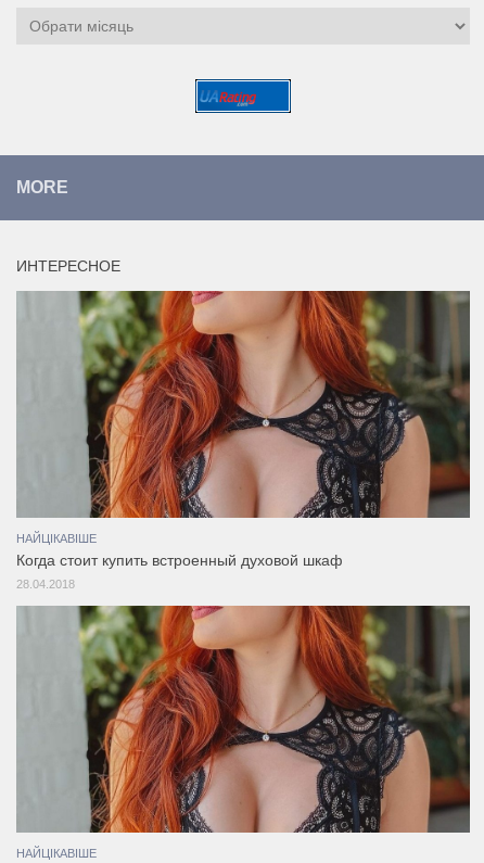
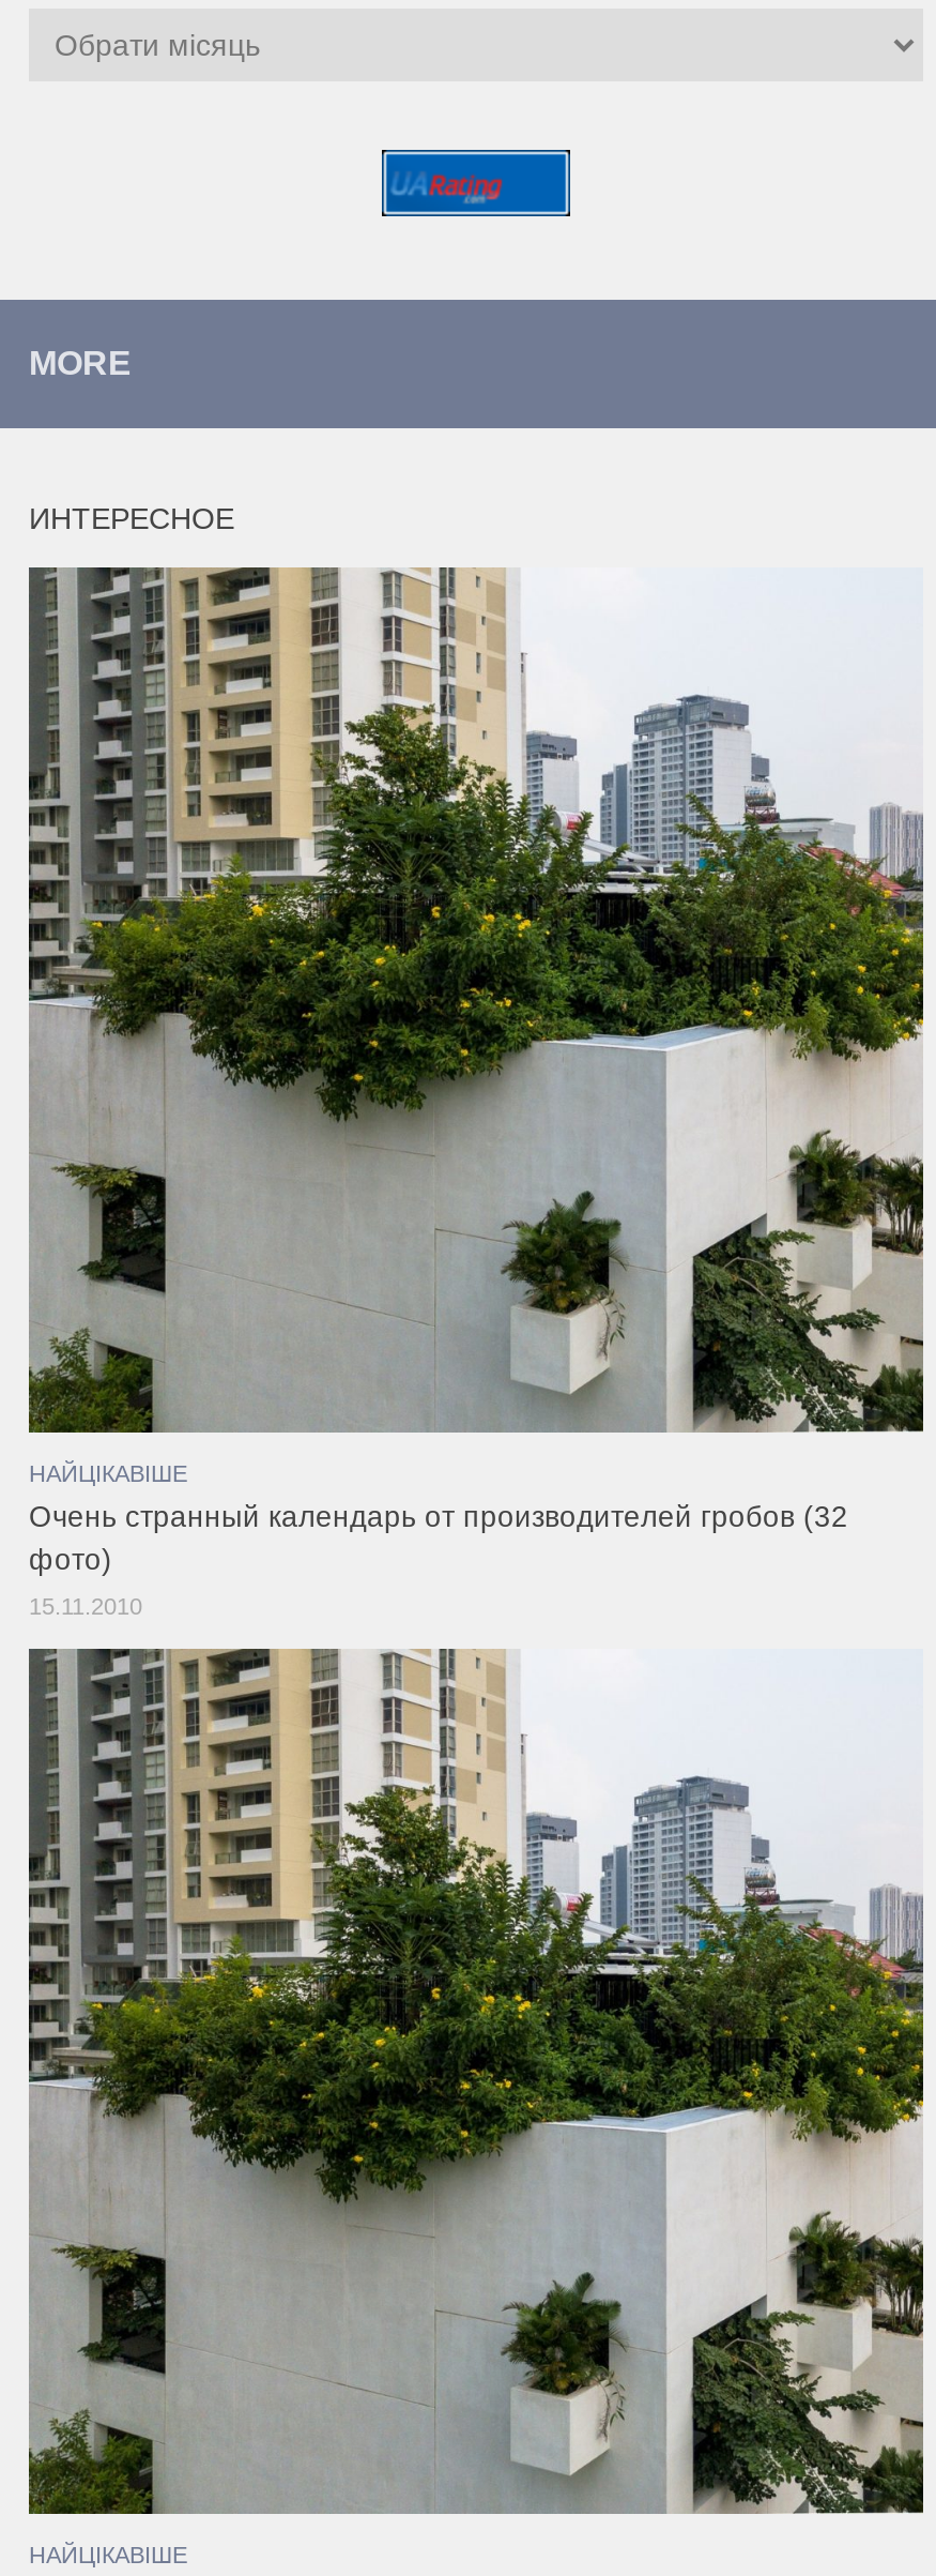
- [image]
- Когда стоит купить встроенный духовой шкаф
+ [image]
+ Очень странный календарь от производителей гробов (32
+ фото)

- 28.04.2018
+ 15.11.2010

- [image]
+ [image]
